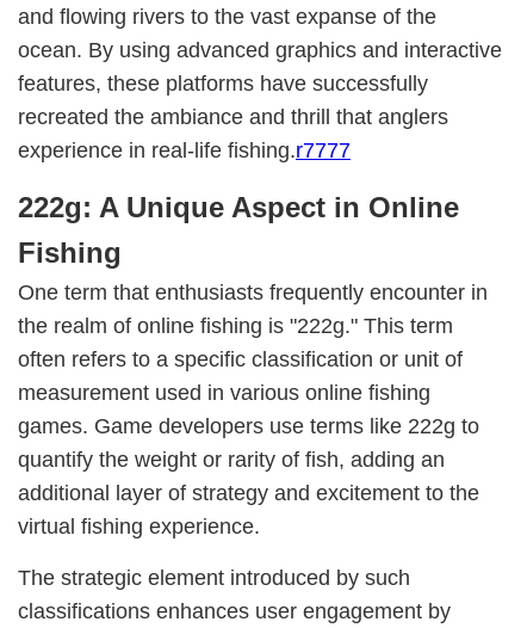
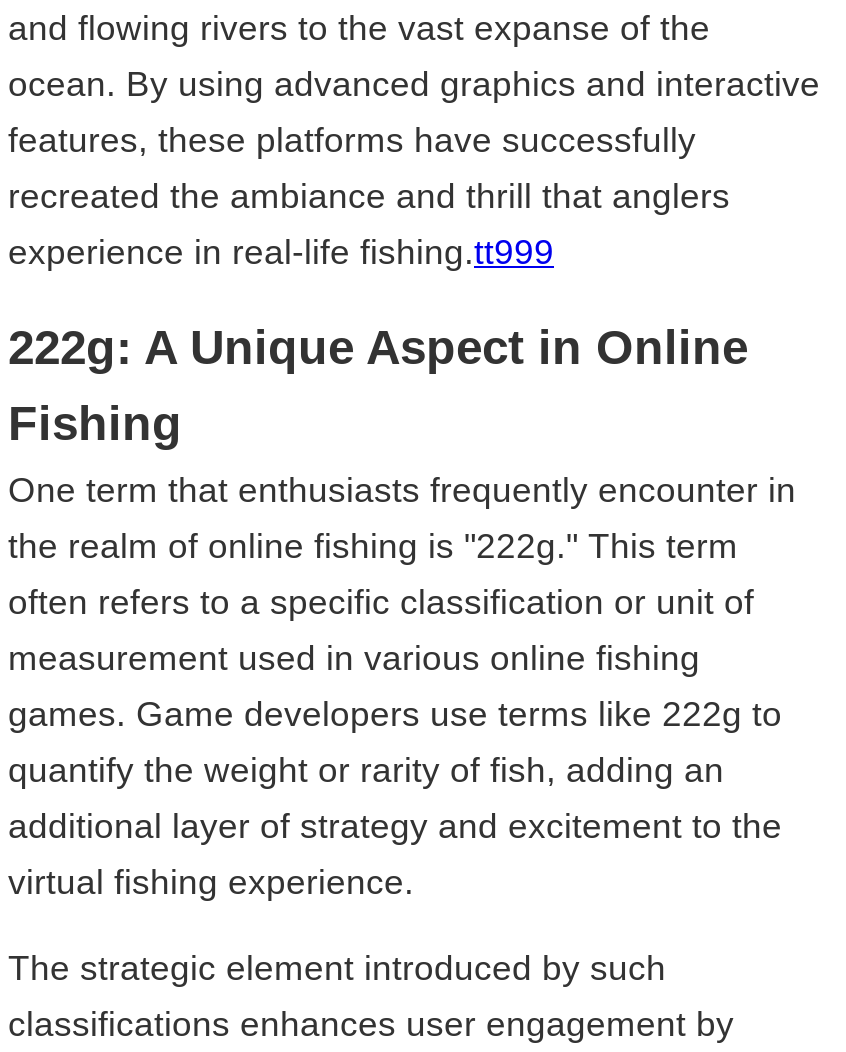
- experience in real-life fishing.r7777
+ experience in real-life fishing.tt999
